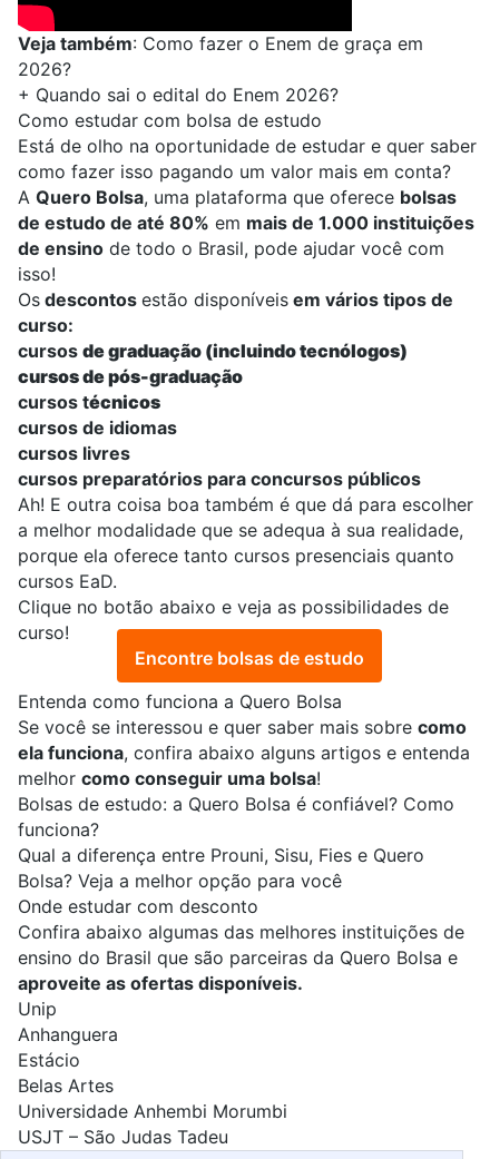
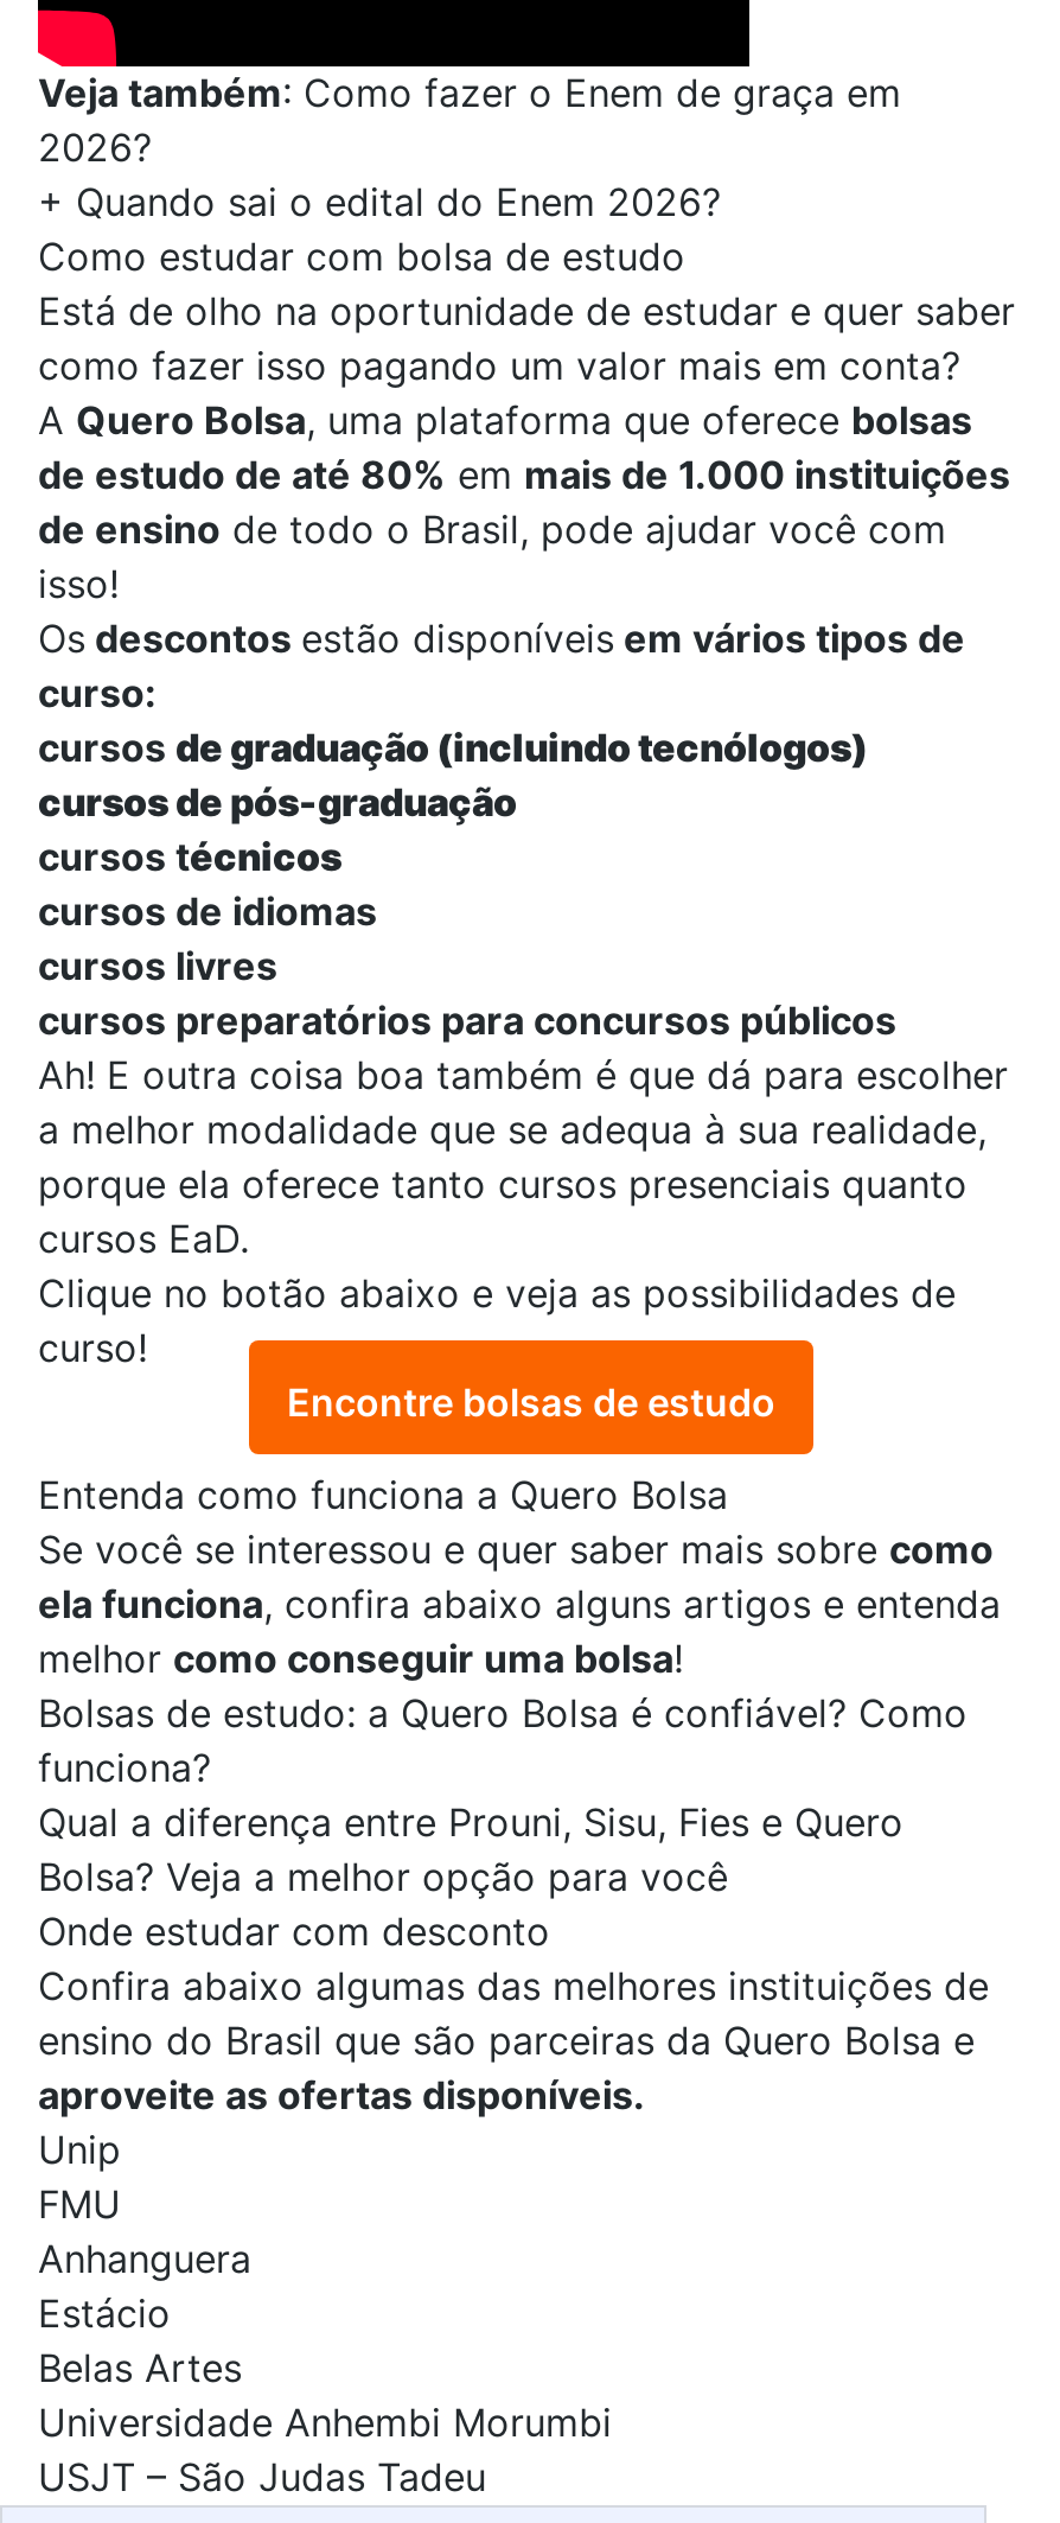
+ FMU
